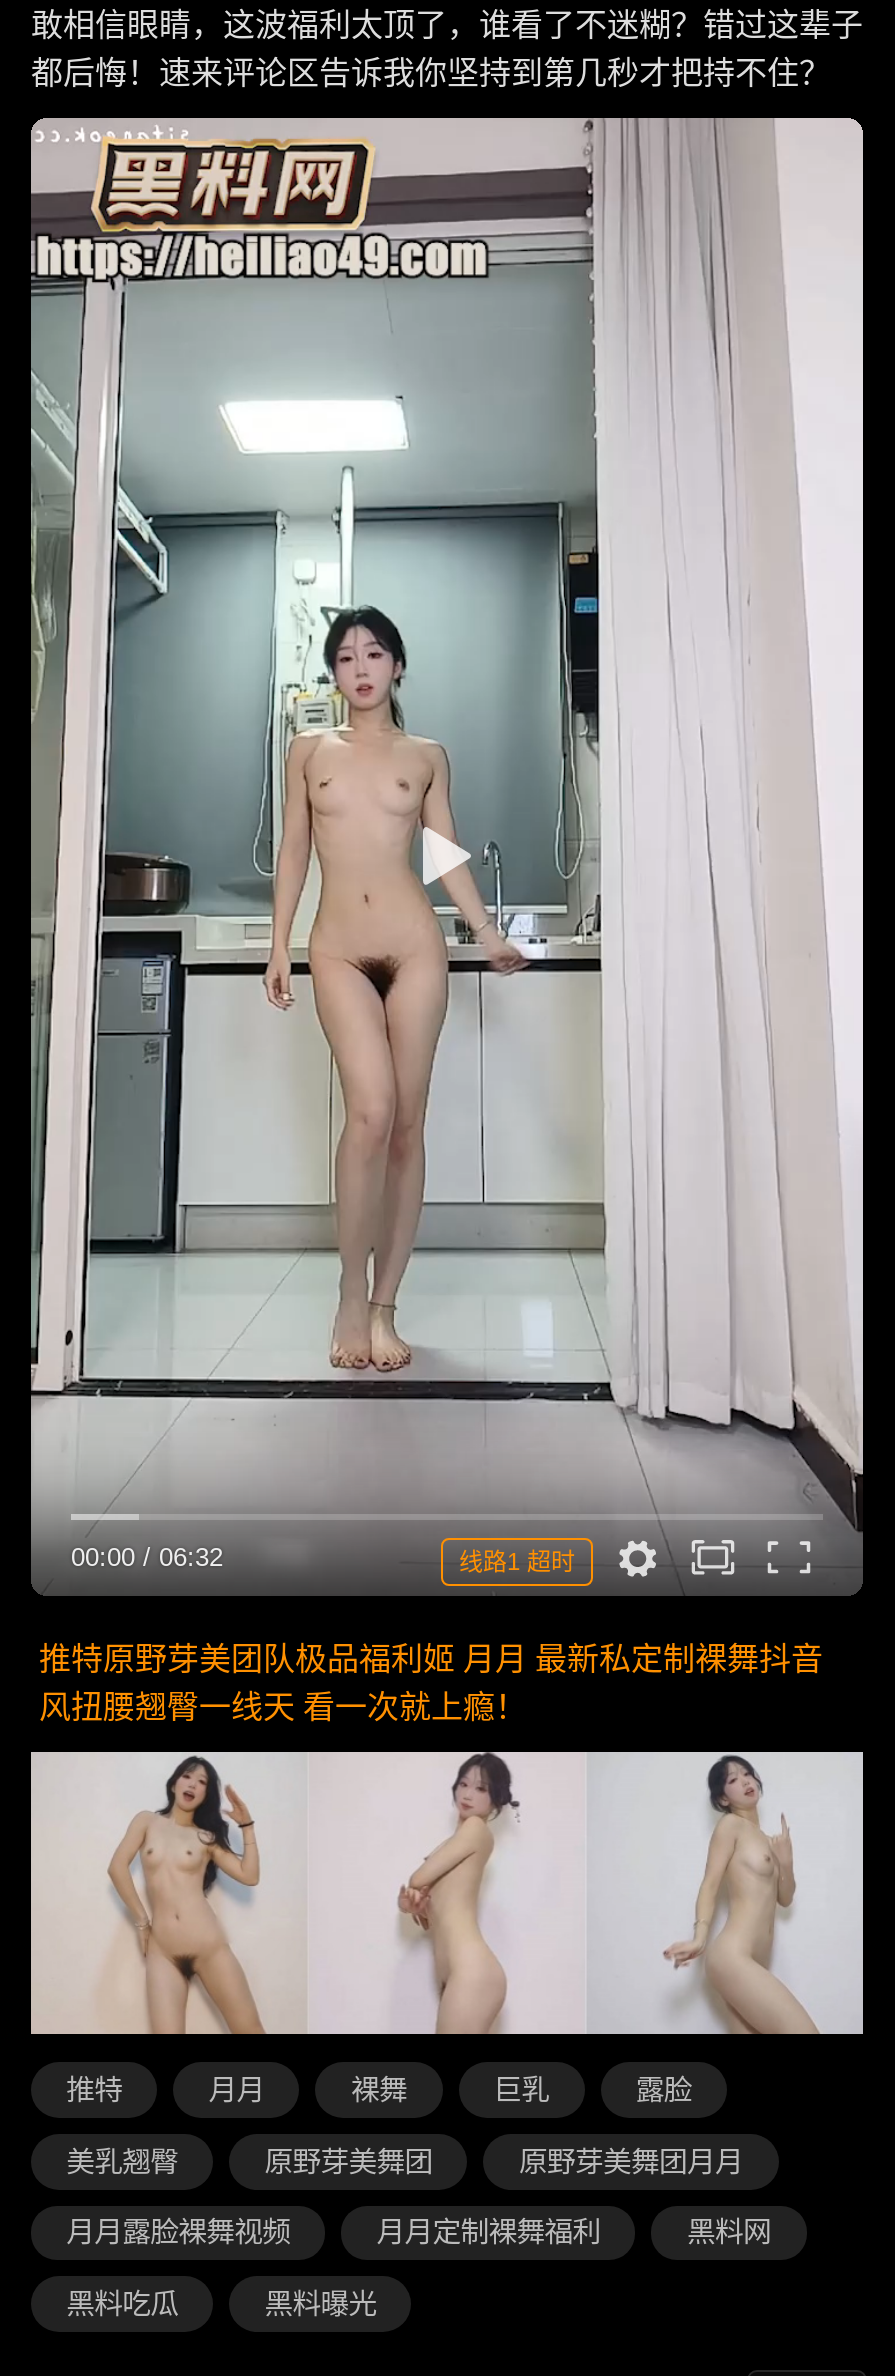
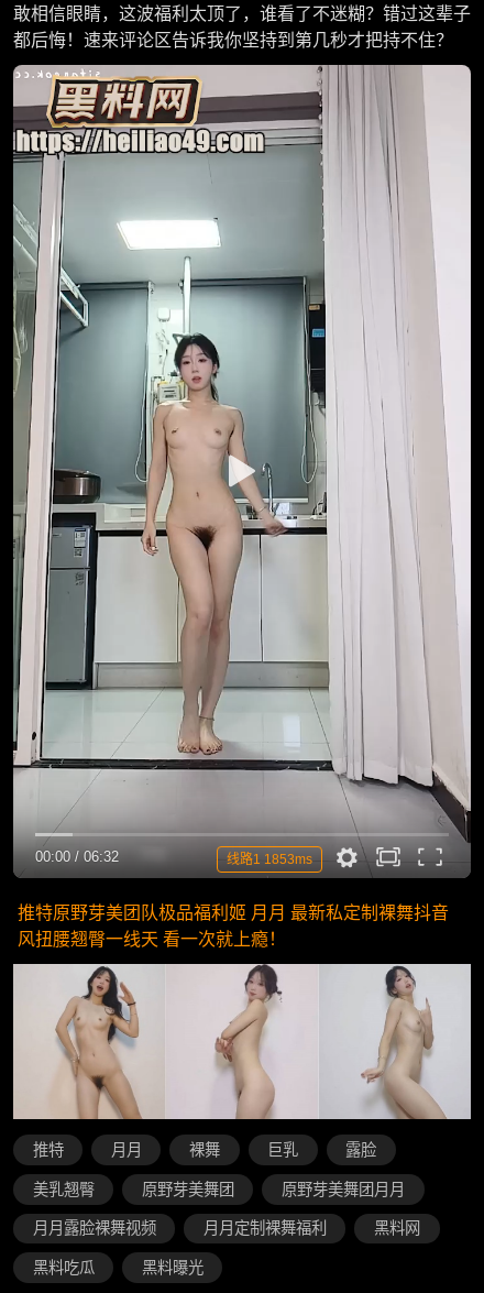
- 线路1 超时
+ 线路1 1853ms
